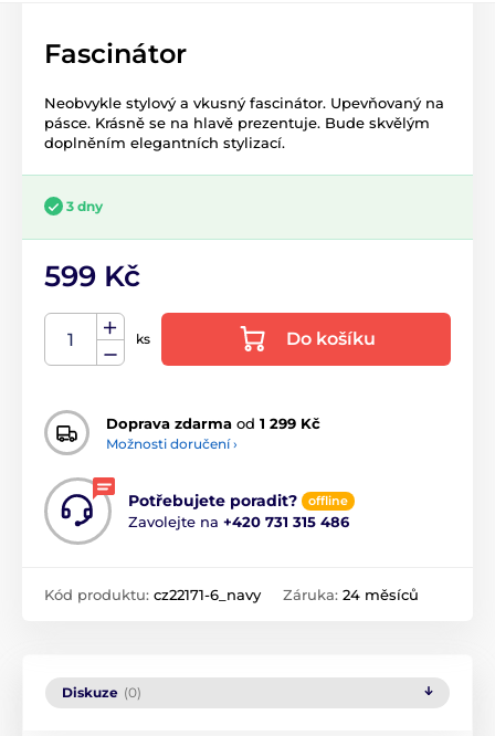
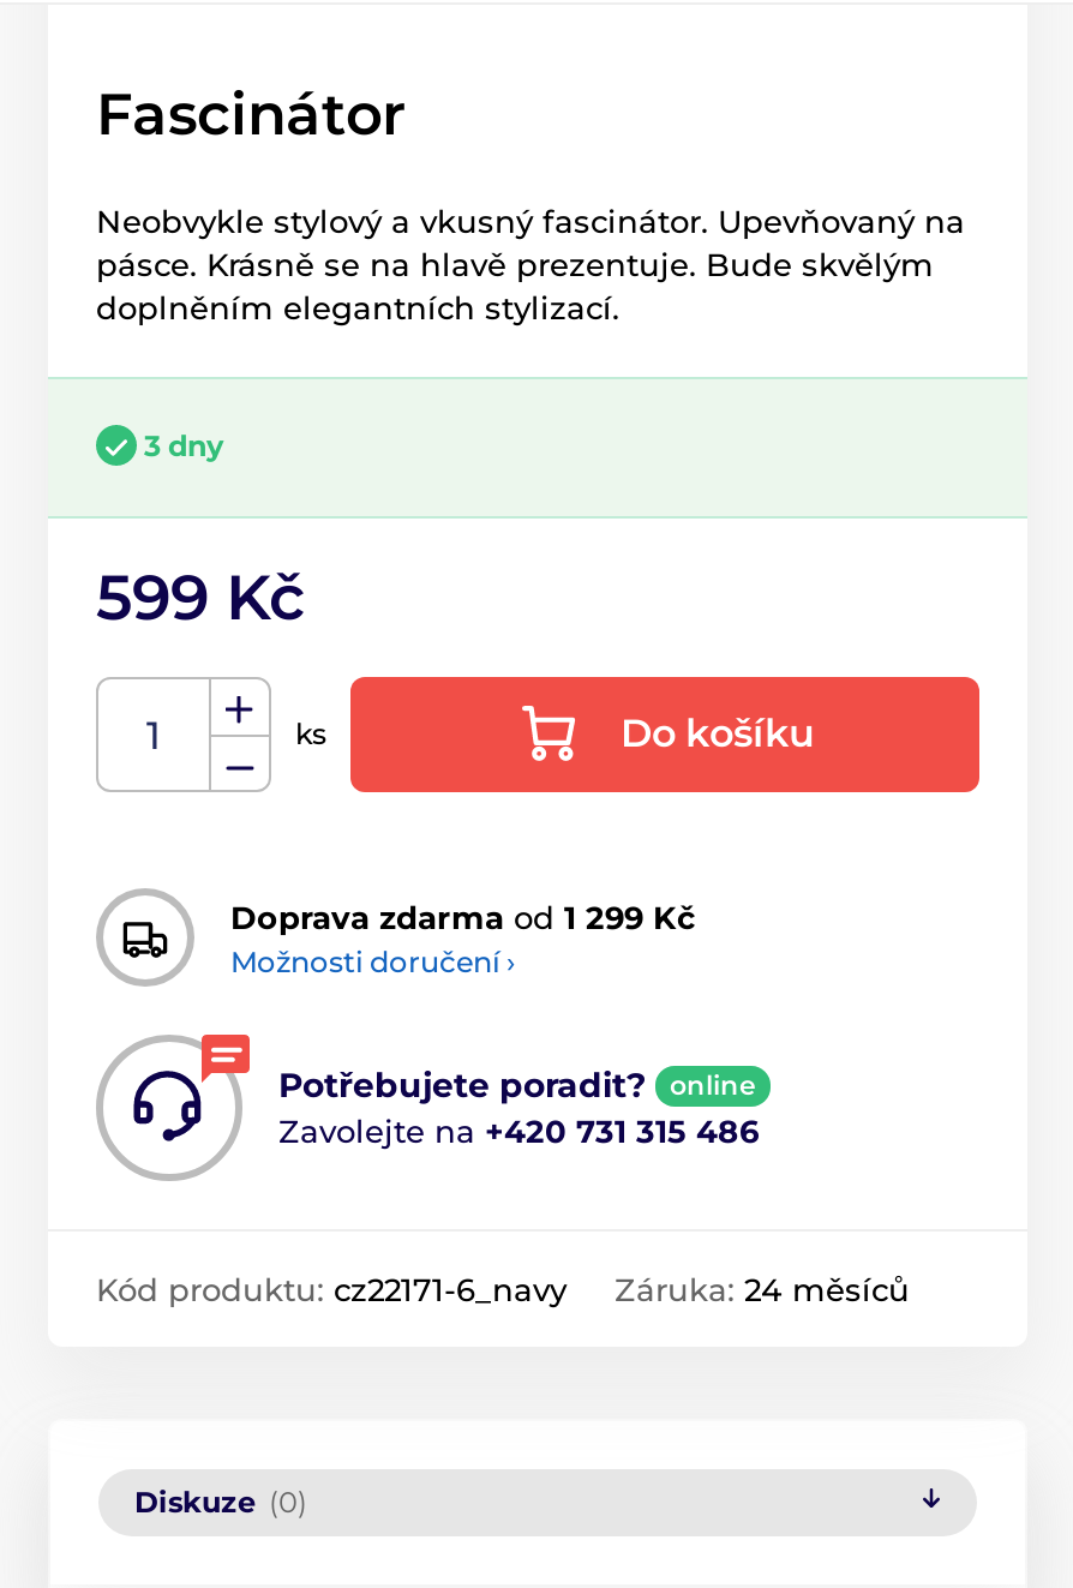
- offline
+ online
